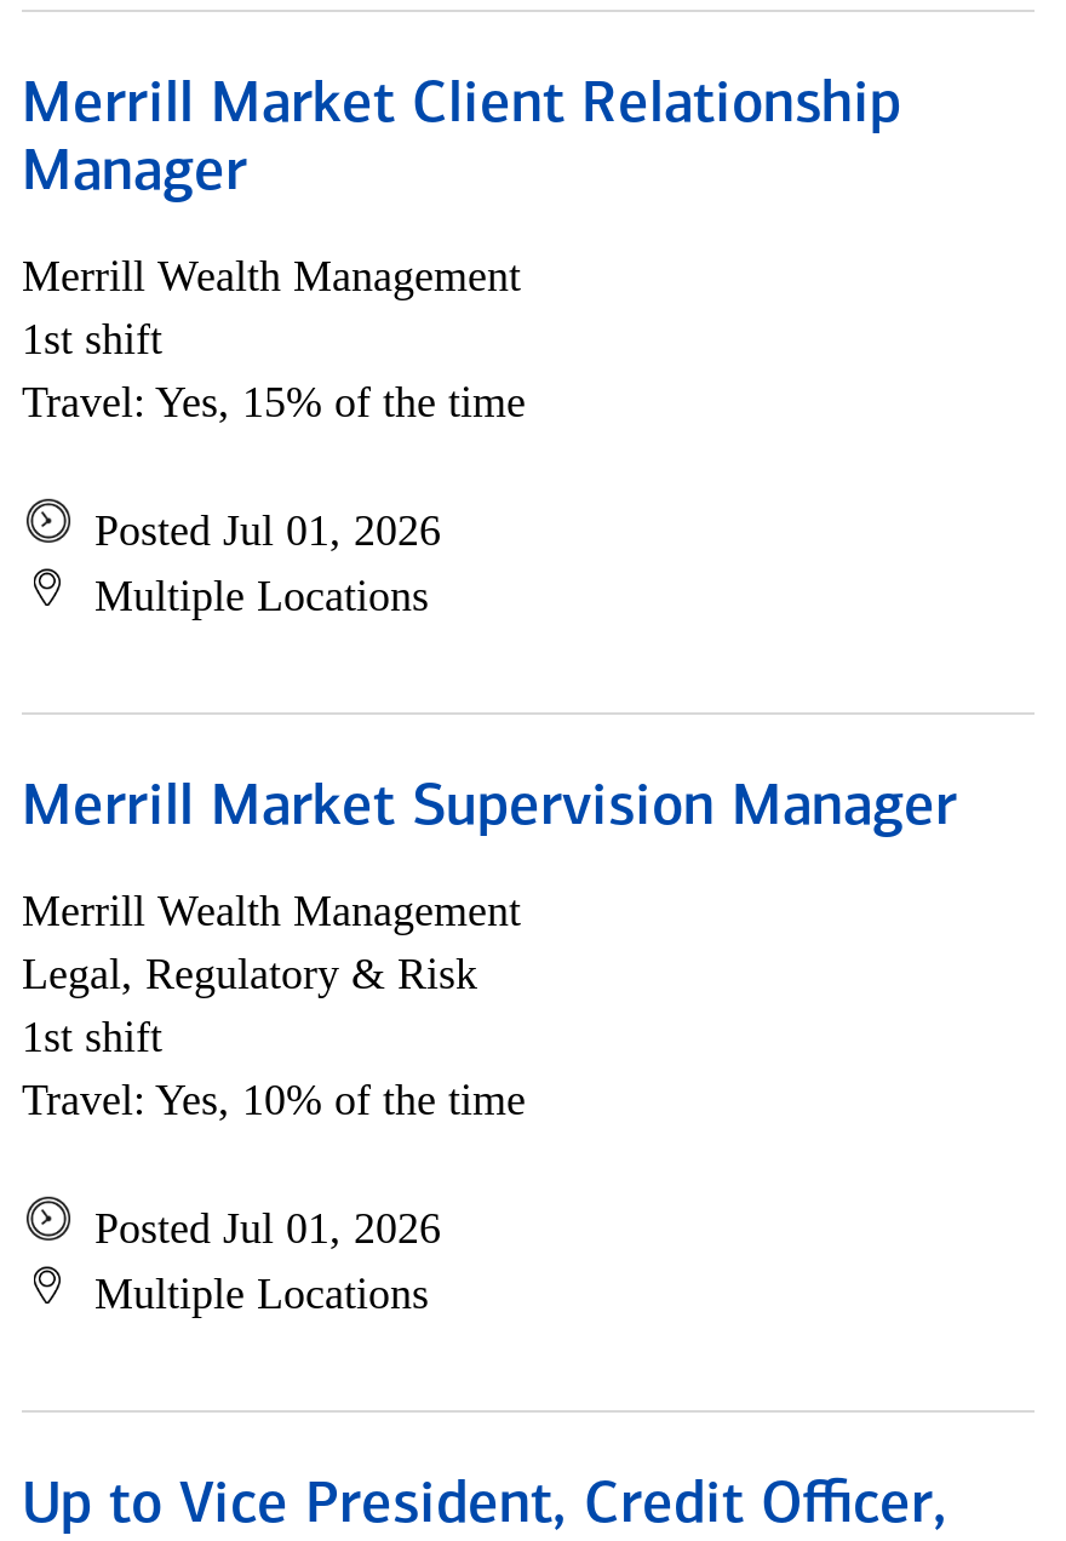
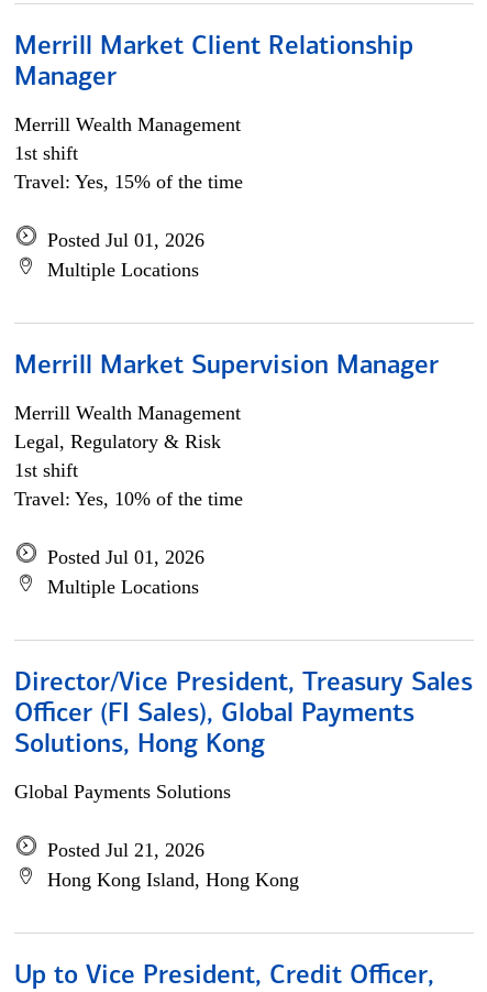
+ Director/Vice President, Treasury Sales
+ Officer (FI Sales), Global Payments
+ Solutions, Hong Kong
+ Global Payments Solutions
+ Posted Jul 21, 2026
+ Hong Kong Island, Hong Kong
